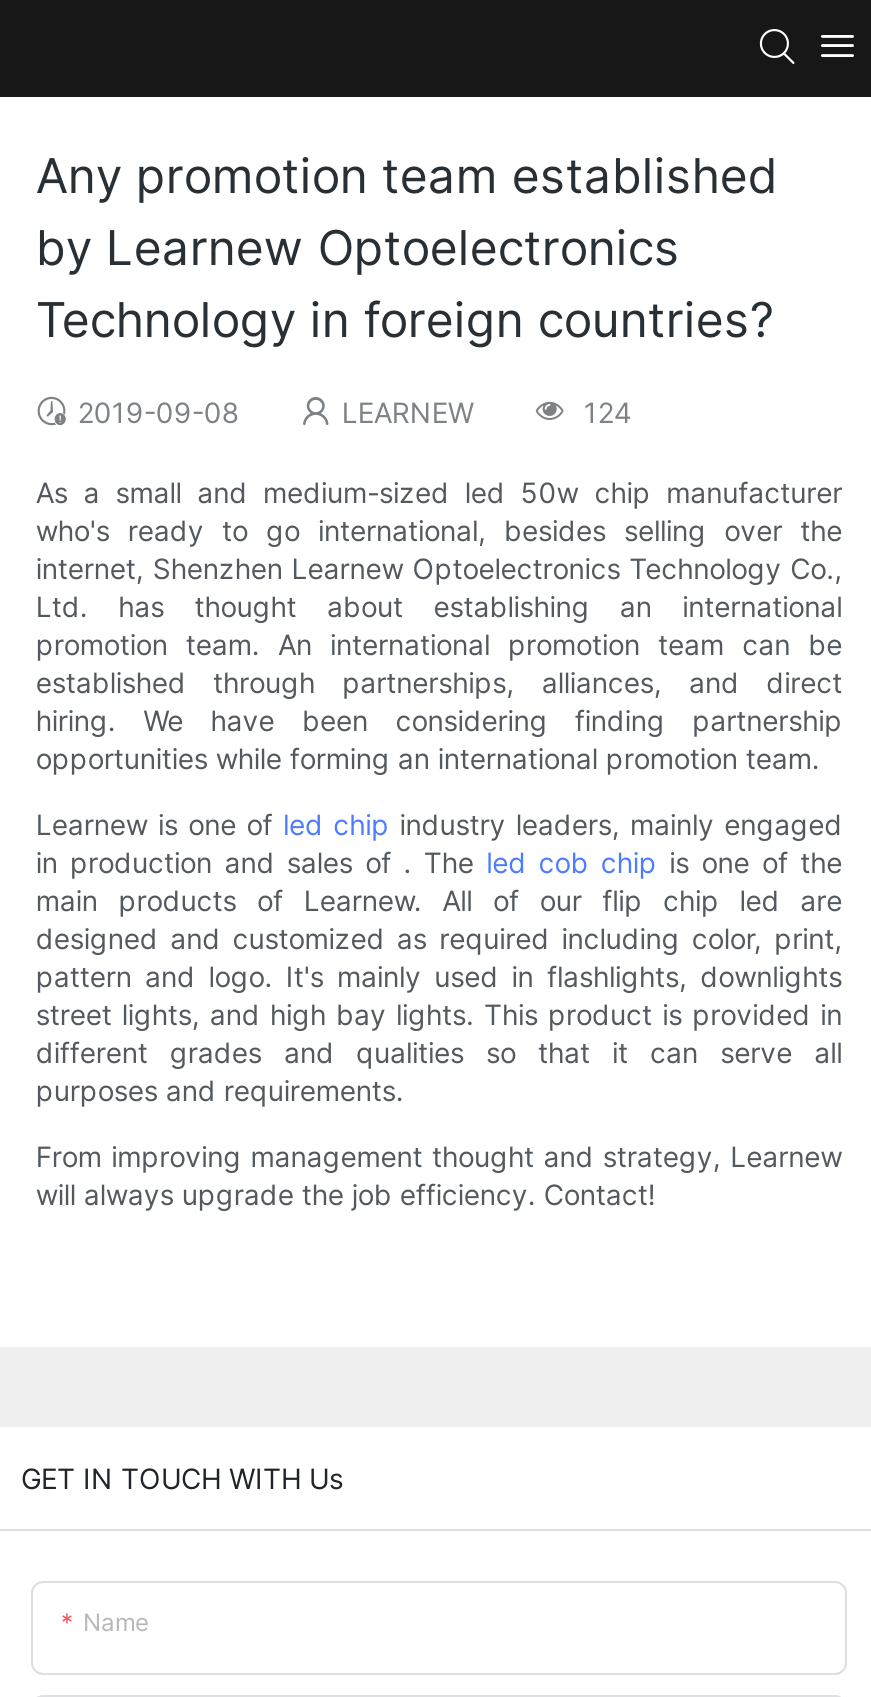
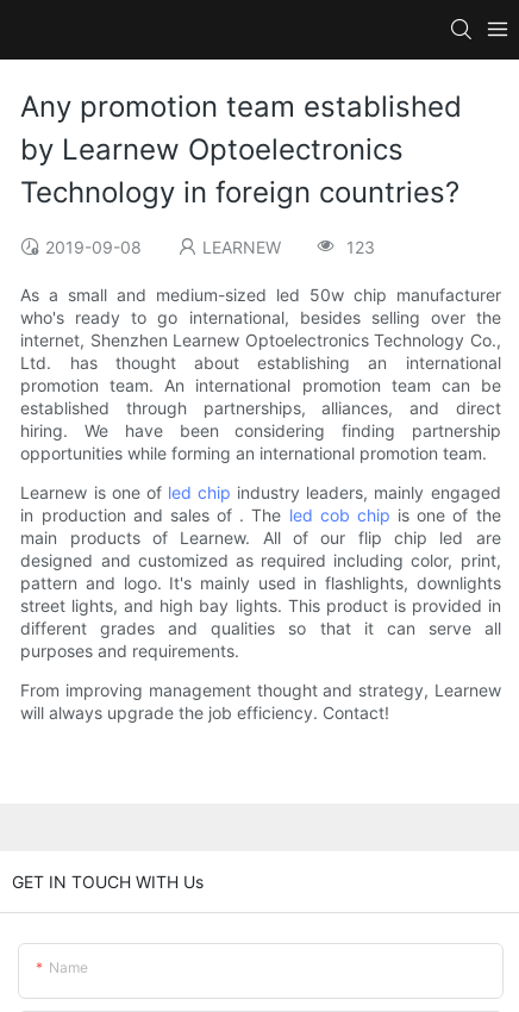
- 124
+ 123
